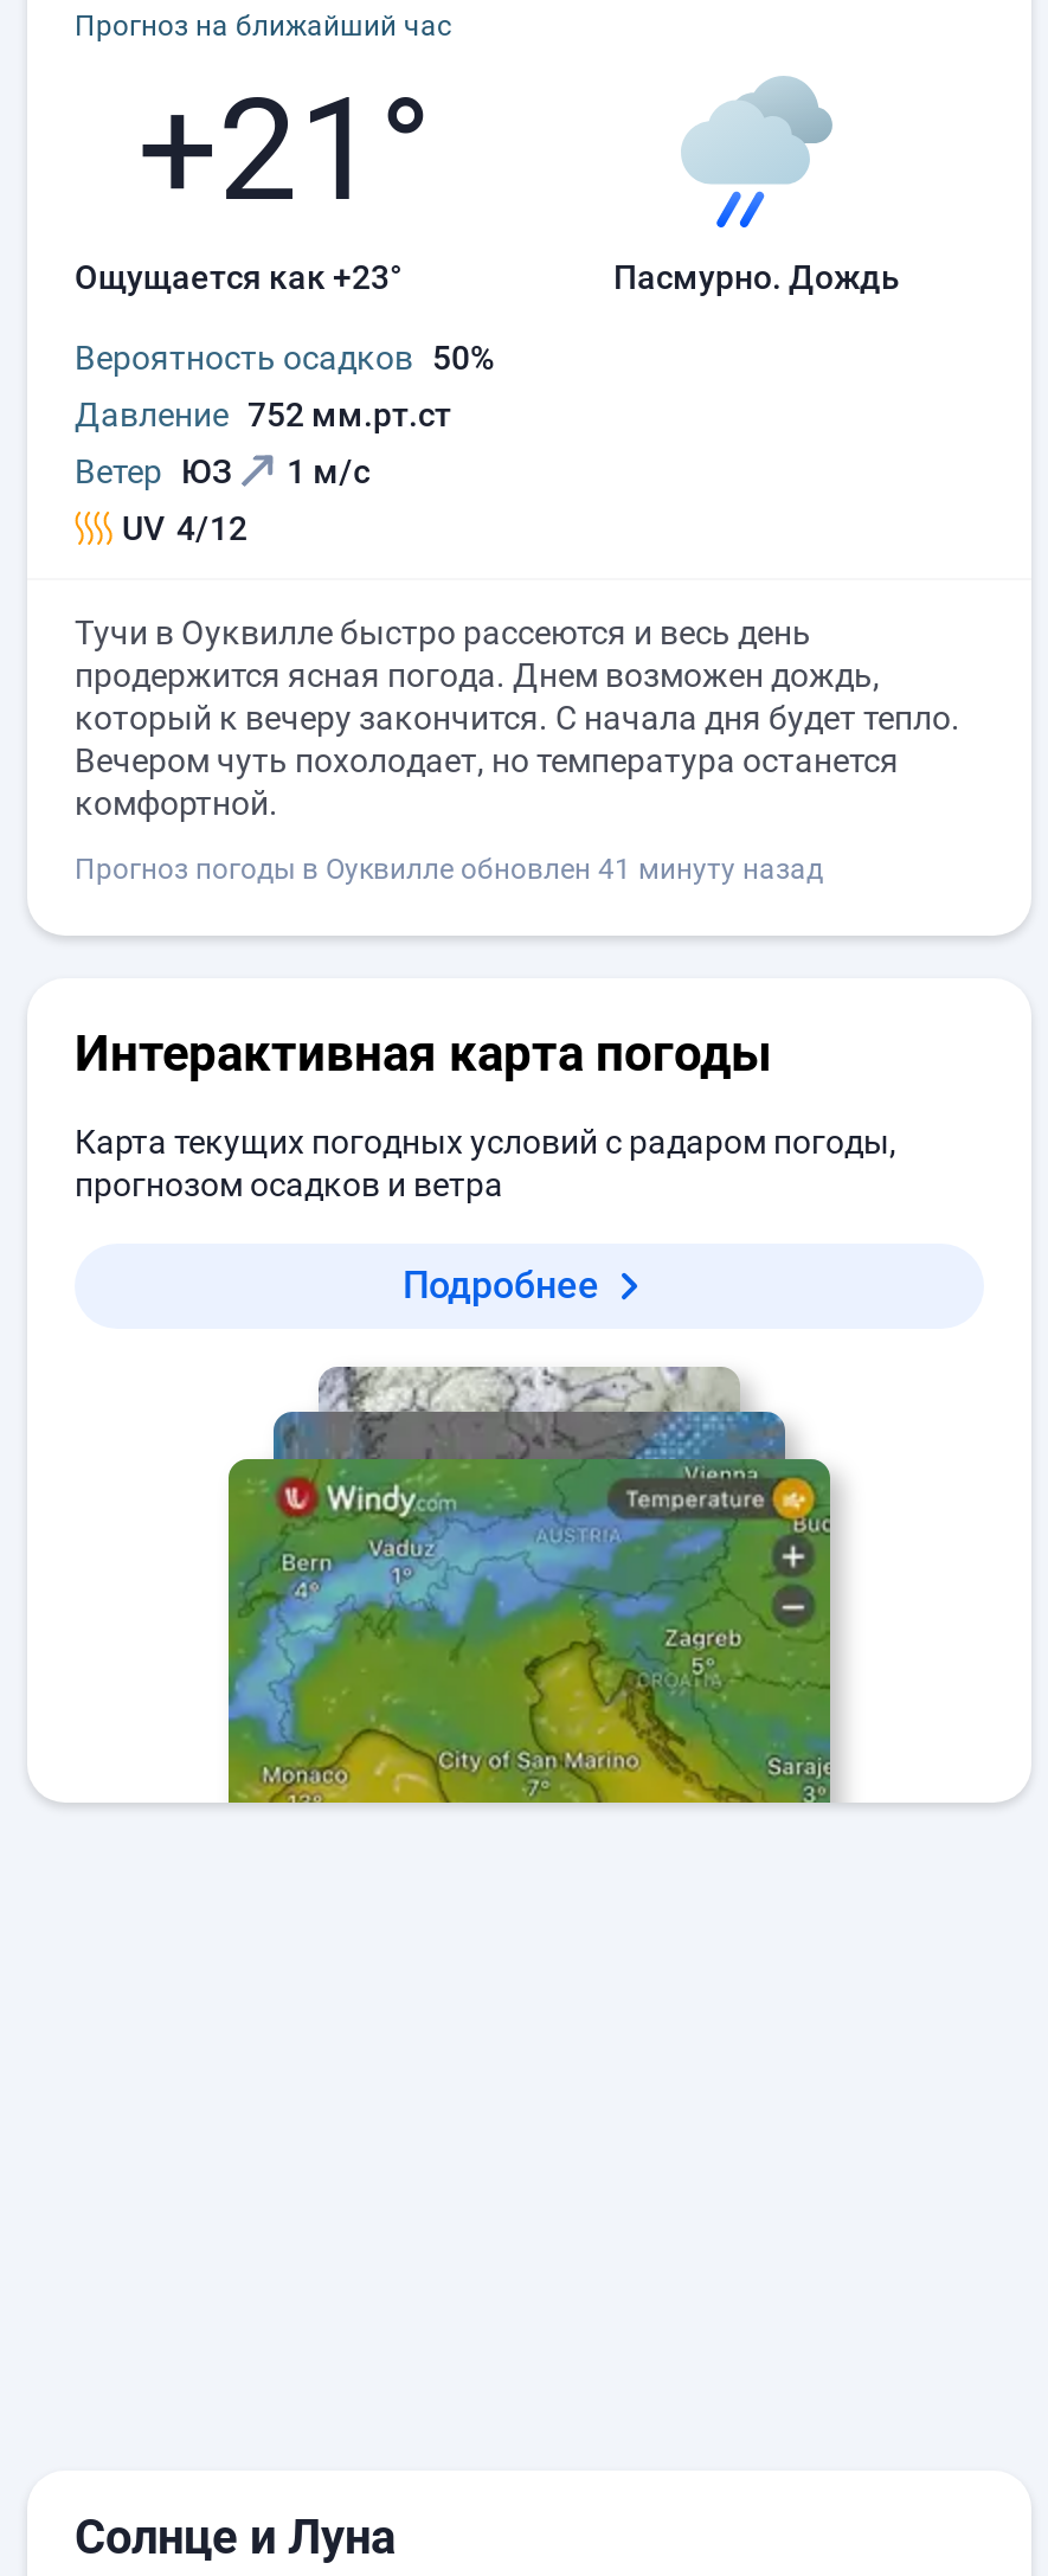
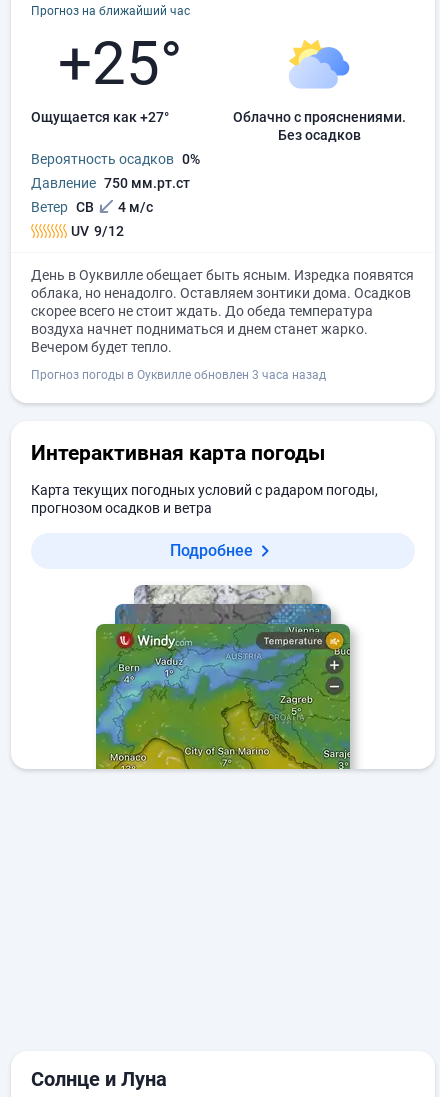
- [image]
- +21°
- Ощущается как +23°
- пасмурно.
- дождь
+ [image]
+ +25°
+ Ощущается как +27°
+ облачно с прояснениями.
+ без осадков

- Вероятность осадков 50%
+ Вероятность осадков 0%

- Давление 752 мм.рт.ст
+ Давление 750 мм.рт.ст

- Ветер ЮЗ
- 1 м/с
+ Ветер СВ
+ 4 м/с

- UV 4/12
+ UV 9/12

- Тучи в Оуквилле быстро рассеются и весь день
- продержится ясная погода. Днем возможен дождь,
- который к вечеру закончится. С начала дня будет тепло.
- Вечером чуть похолодает, но температура останется
- комфортной.
+ День в Оуквилле обещает быть ясным. Изредка появятся
+ облака, но ненадолго. Оставляем зонтики дома. Осадков
+ скорее всего не стоит ждать. До обеда температура
+ воздуха начнет подниматься и днем станет жарко.
+ Вечером будет тепло.

- Прогноз погоды в Оуквилле обновлен 41 минуту назад
+ Прогноз погоды в Оуквилле обновлен 3 часа назад
